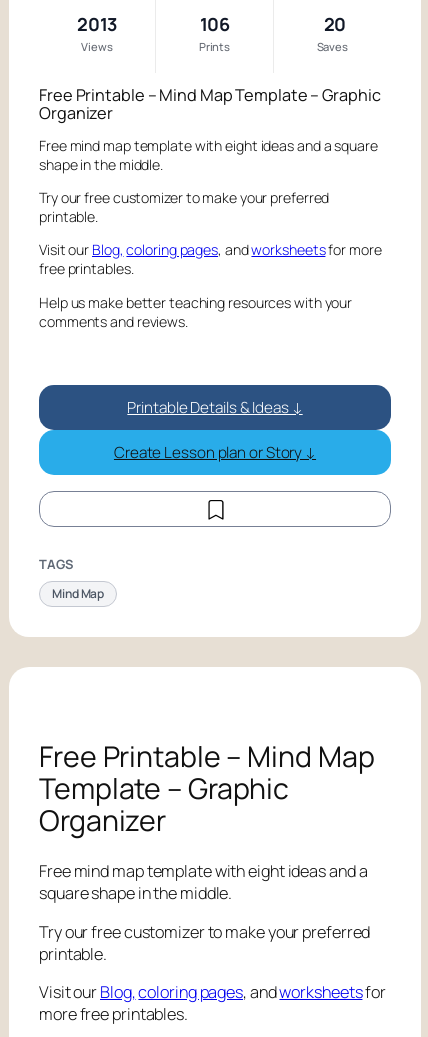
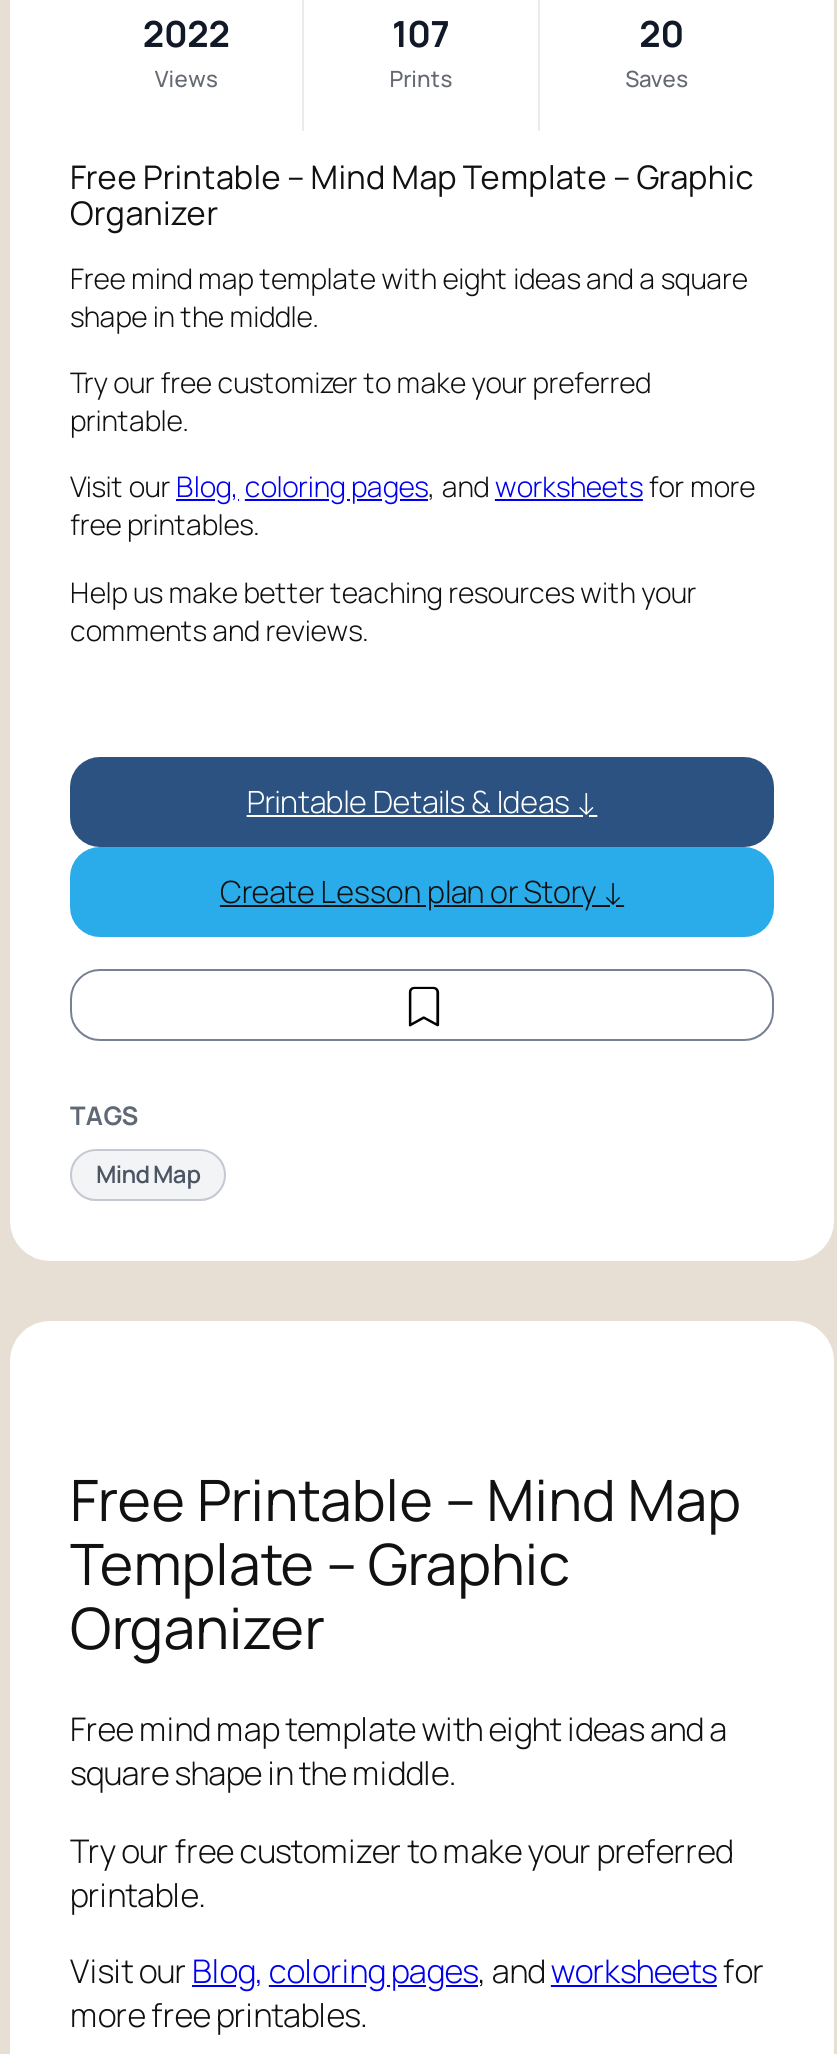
- 2013
+ 2022

- 106
+ 107
